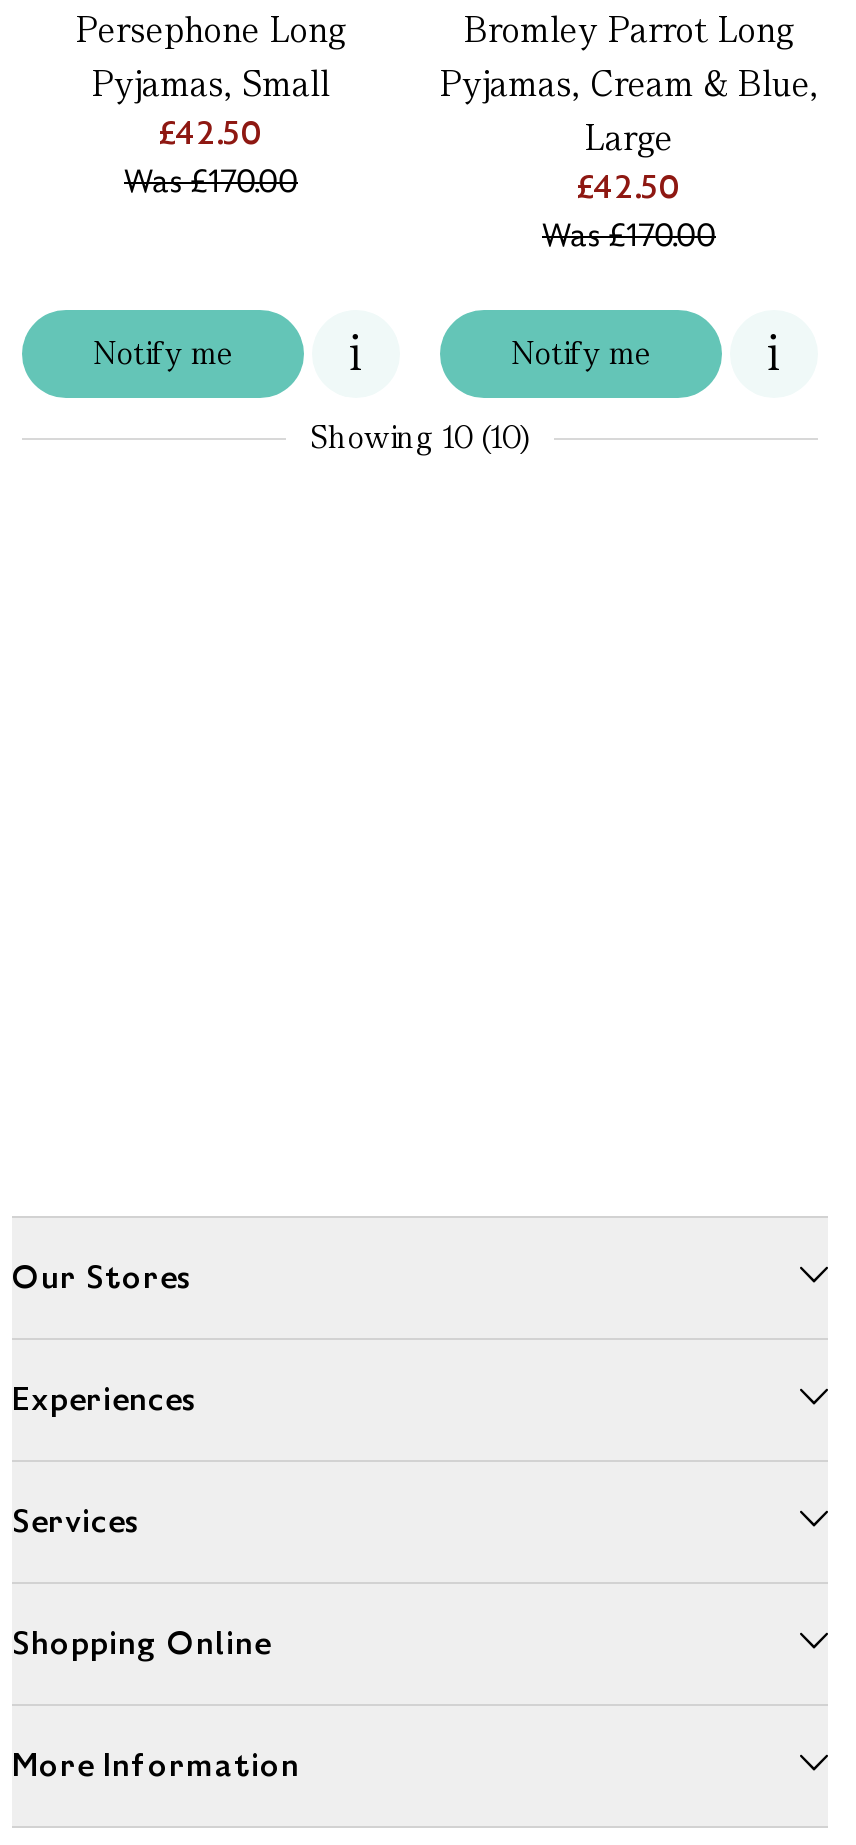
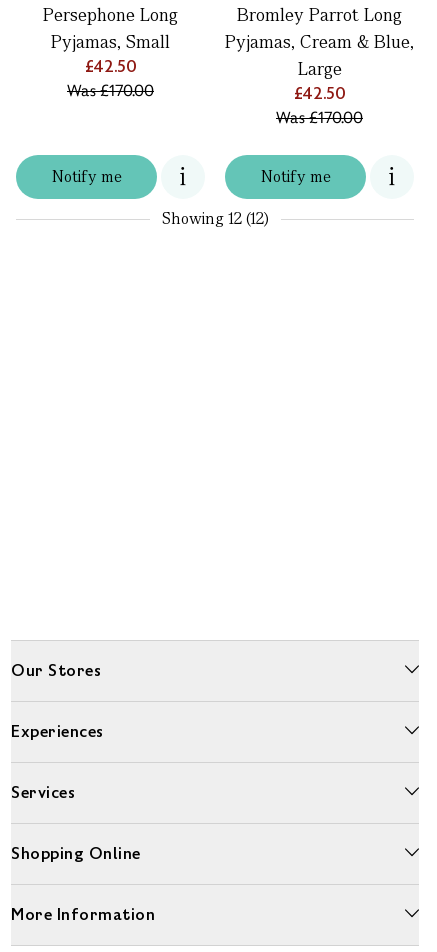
- Showing 10 (10)
+ Showing 12 (12)
